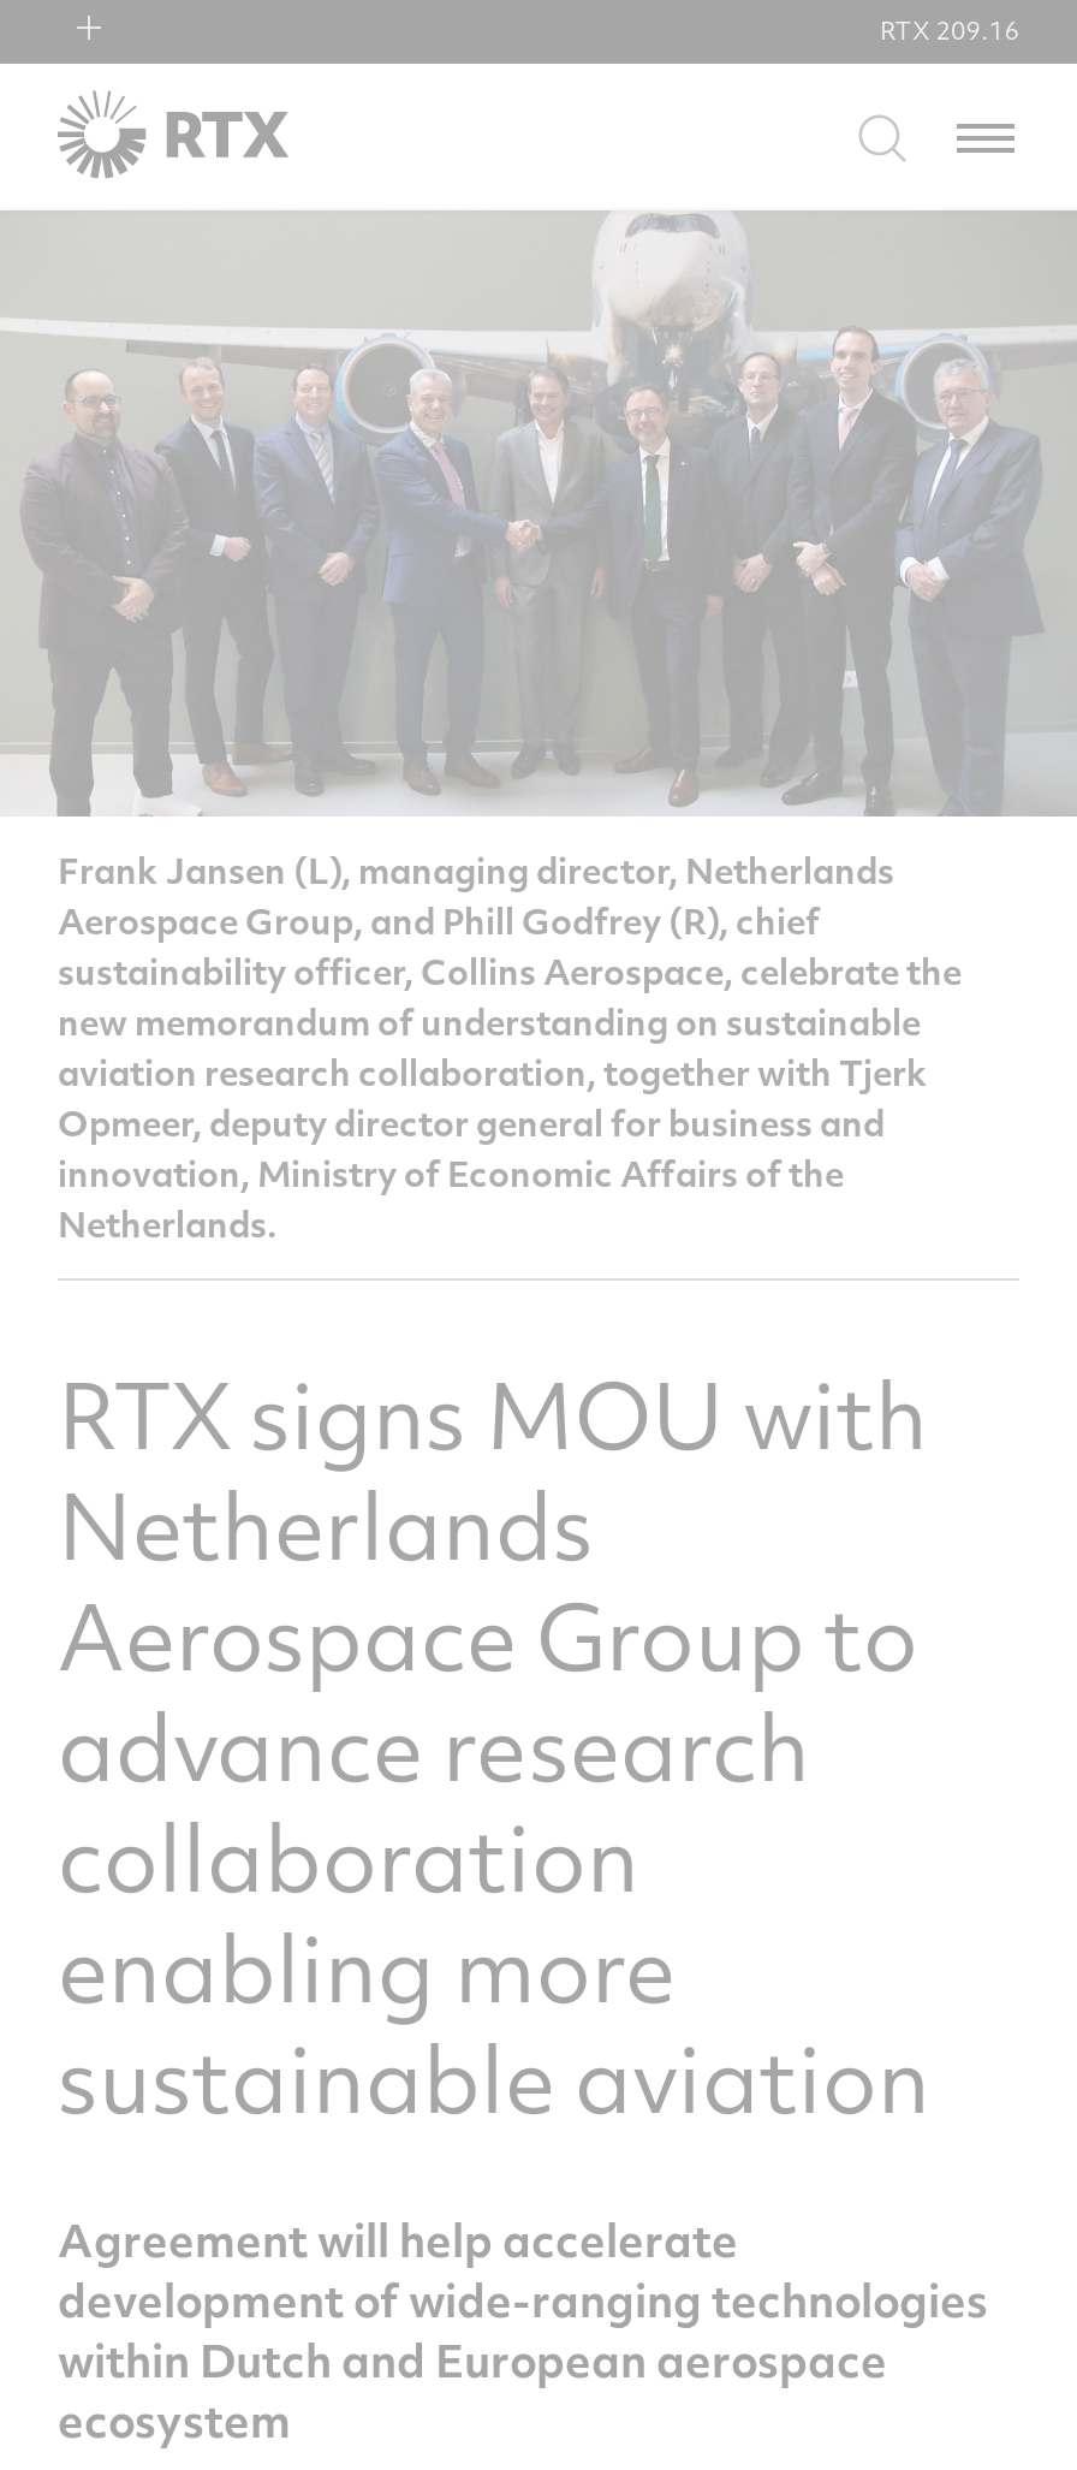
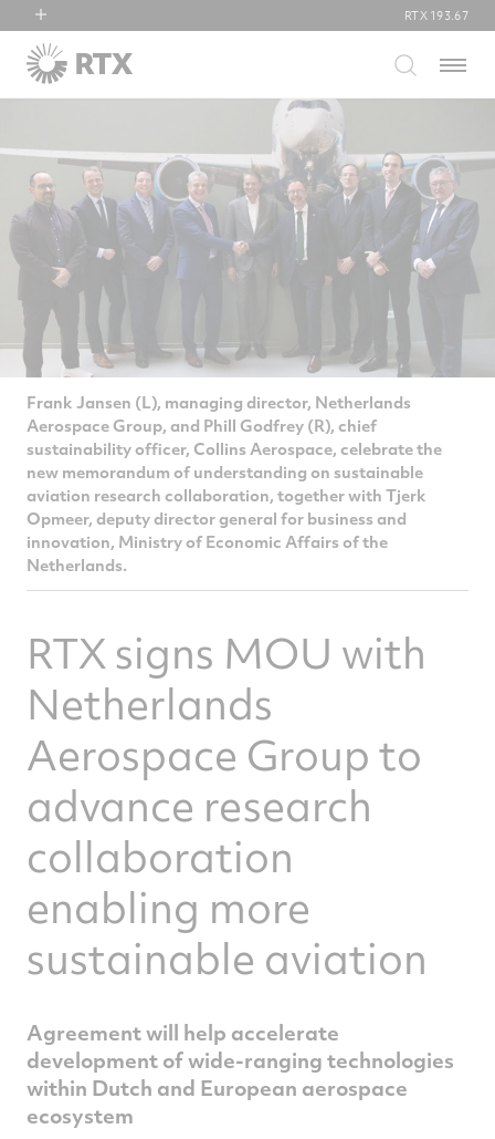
- RTX 209.16
+ RTX 193.67
